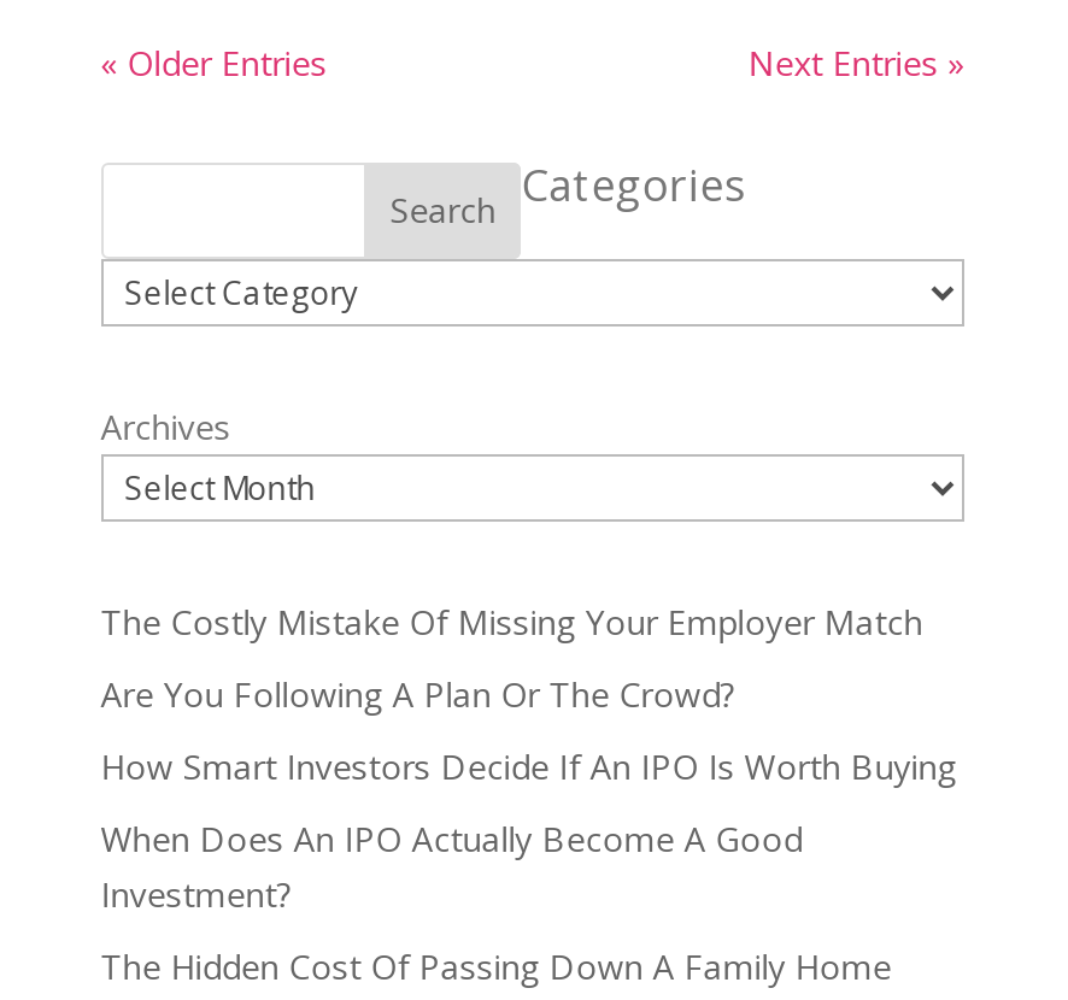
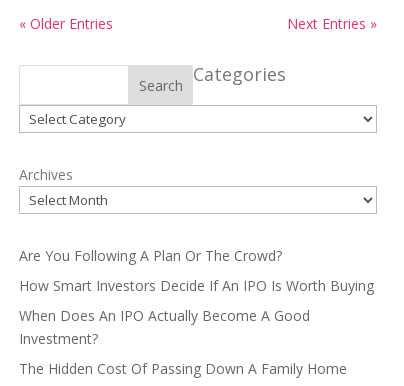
- The Costly Mistake Of Missing Your Employer Match
